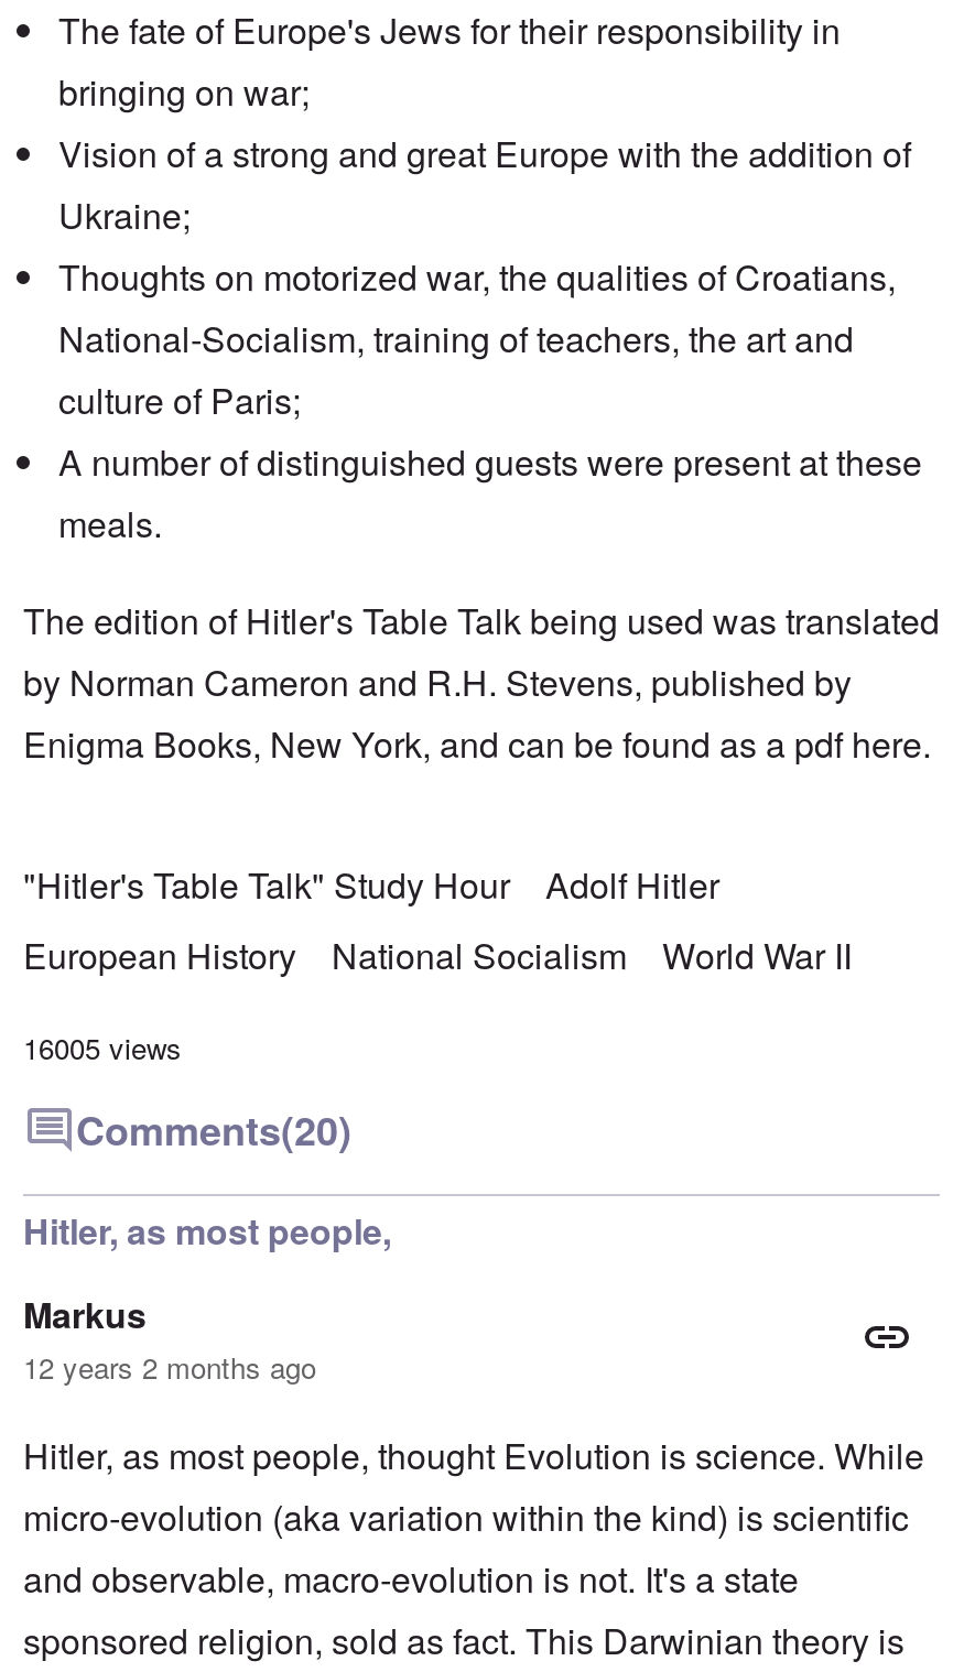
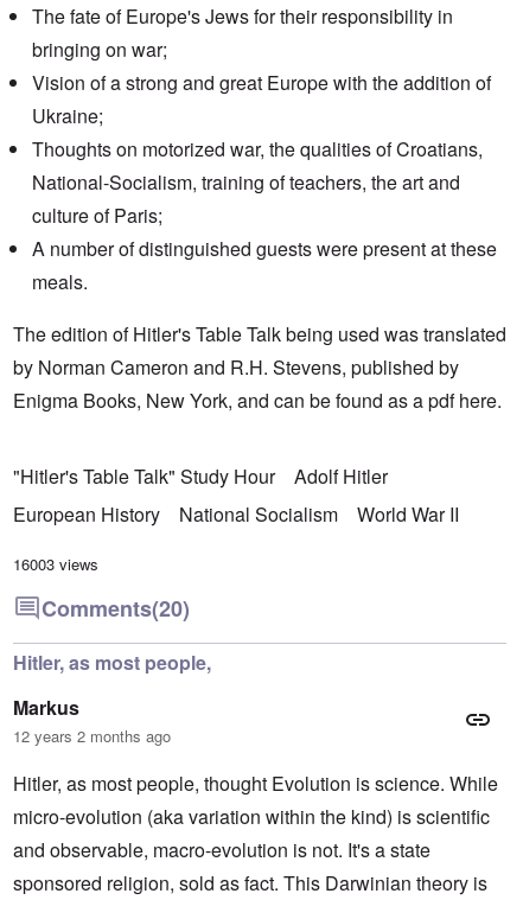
- 16005 views
+ 16003 views
